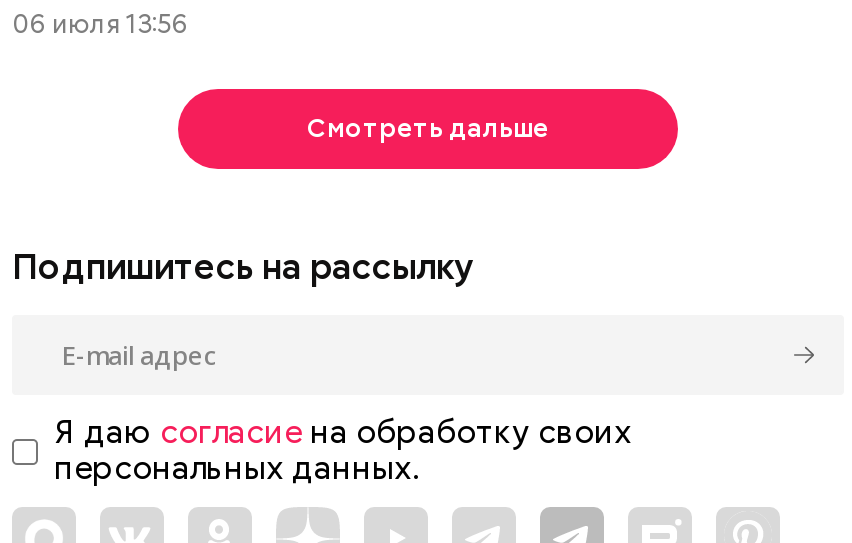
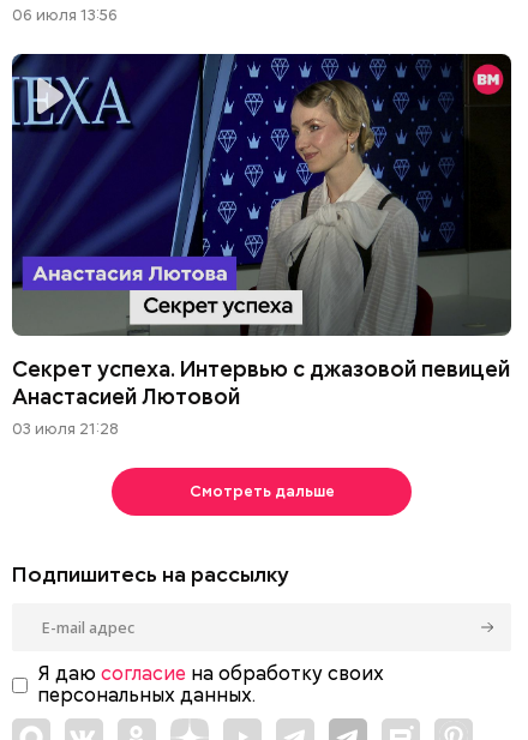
+ [image]
+ Секрет успеха. Интервью с джазовой певицей
+ Анастасией Лютовой
+ 03 июля 21:28
